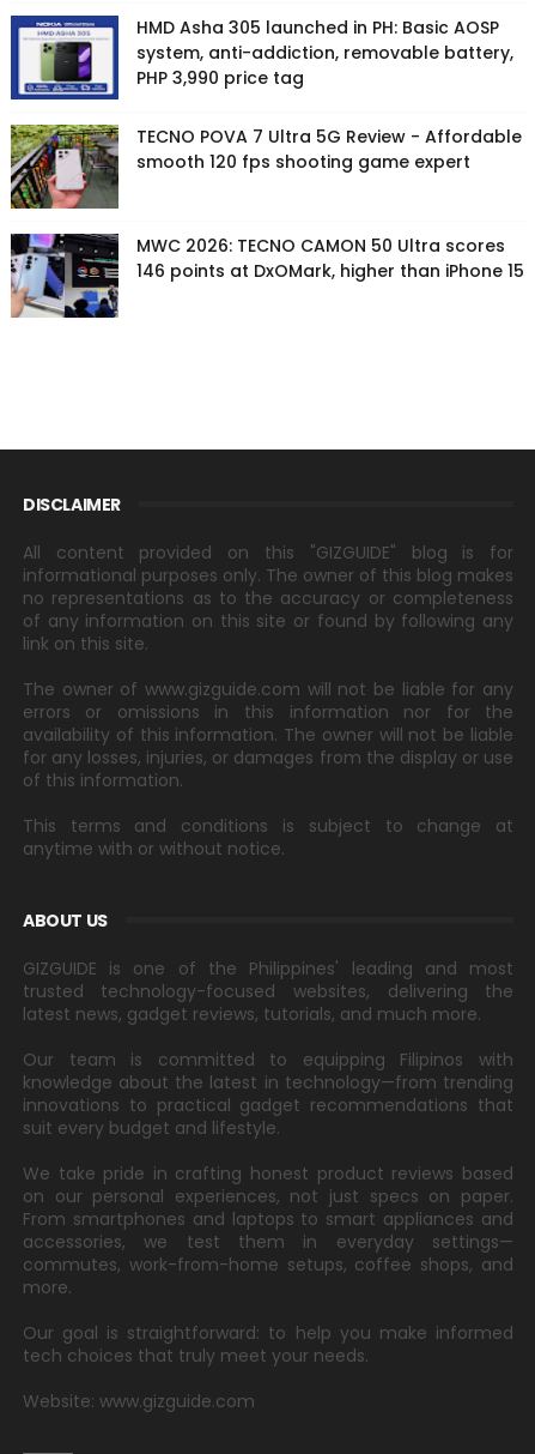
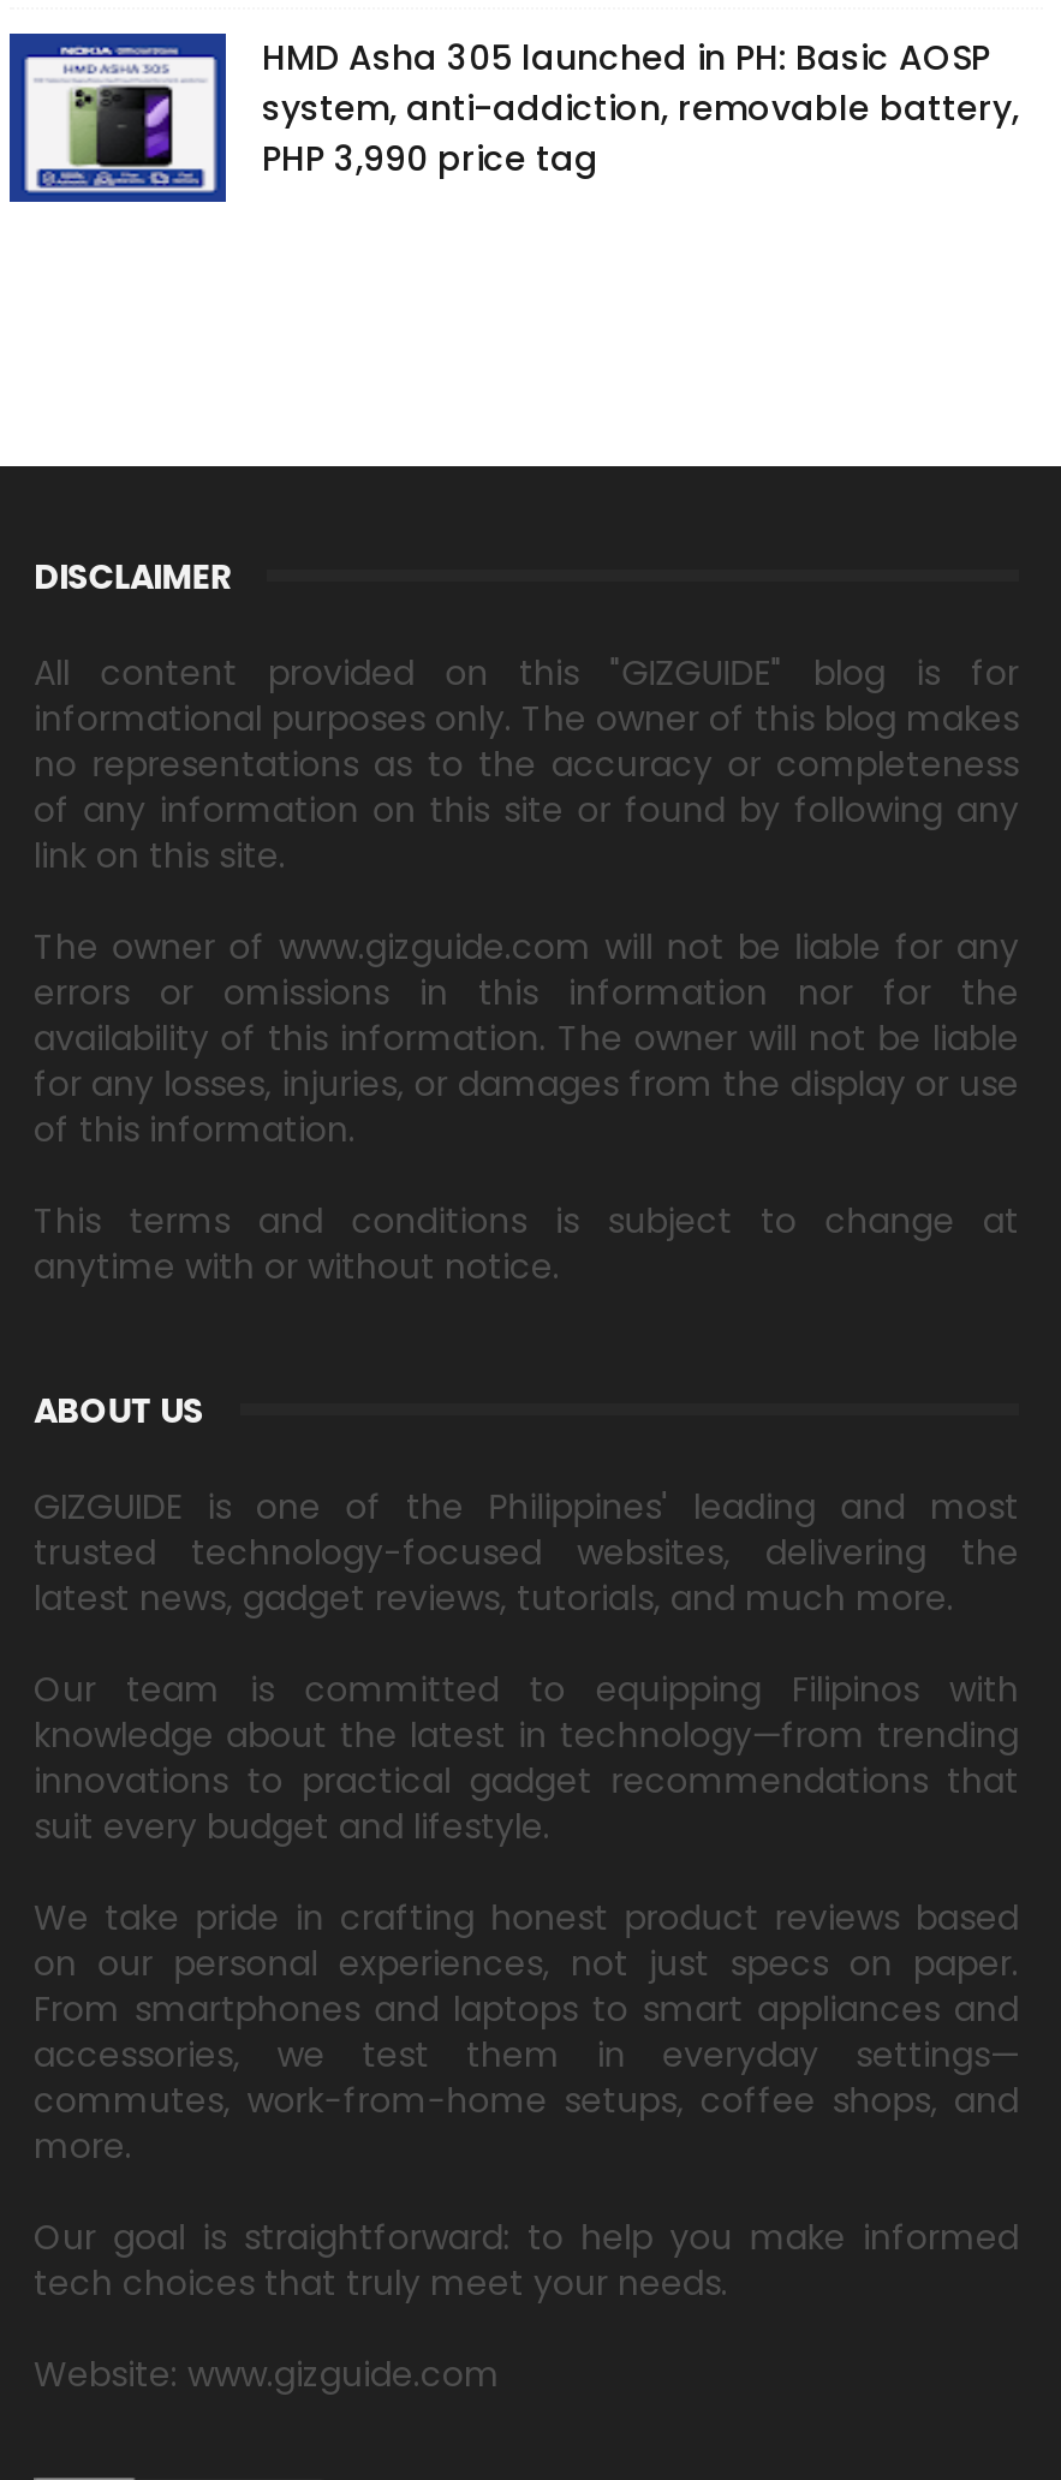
- [image]
- TECNO POVA 7 Ultra 5G Review - Affordable
- smooth 120 fps shooting game expert
- MWC 2026: TECNO CAMON 50 Ultra scores
- 146 points at DxOMark, higher than iPhone 15

- [image]
